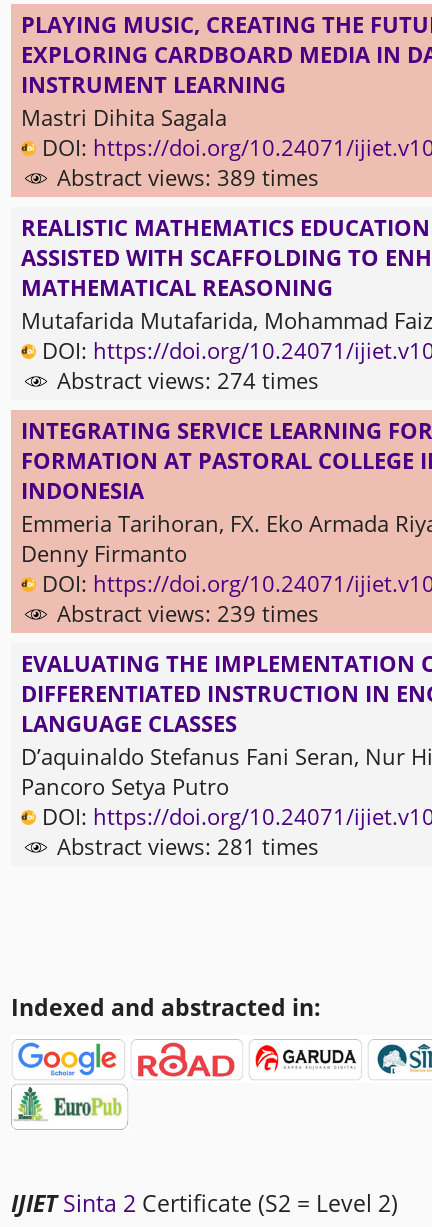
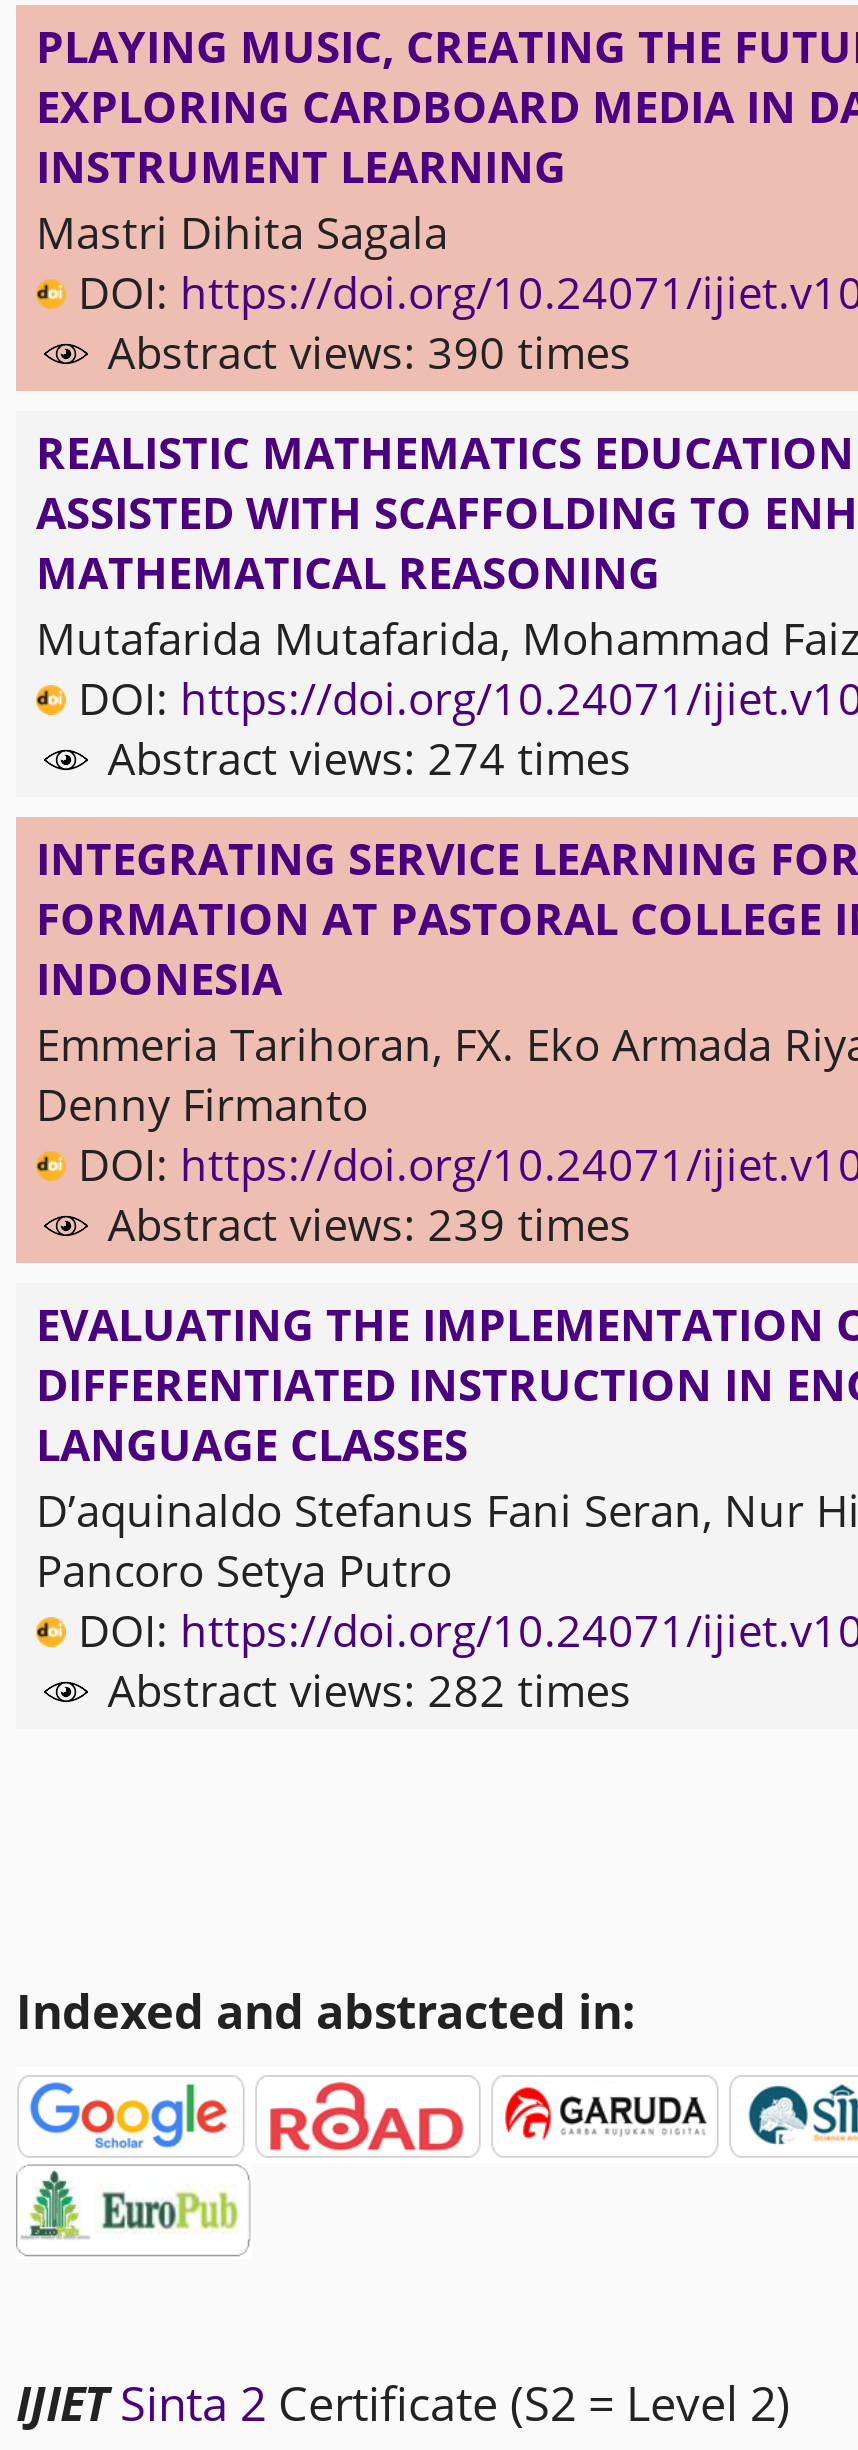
- Abstract views: 389 times
+ Abstract views: 390 times

- Abstract views: 281 times
+ Abstract views: 282 times
